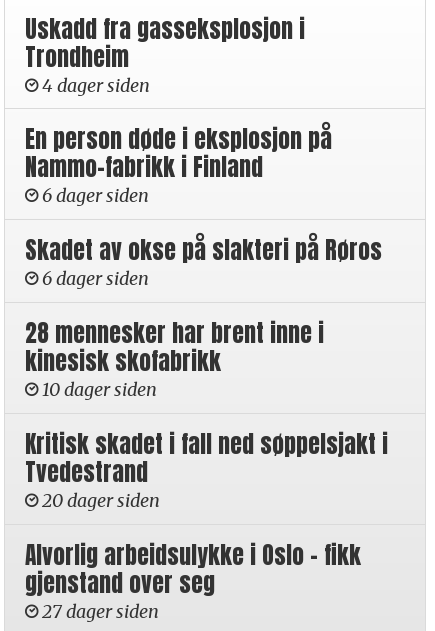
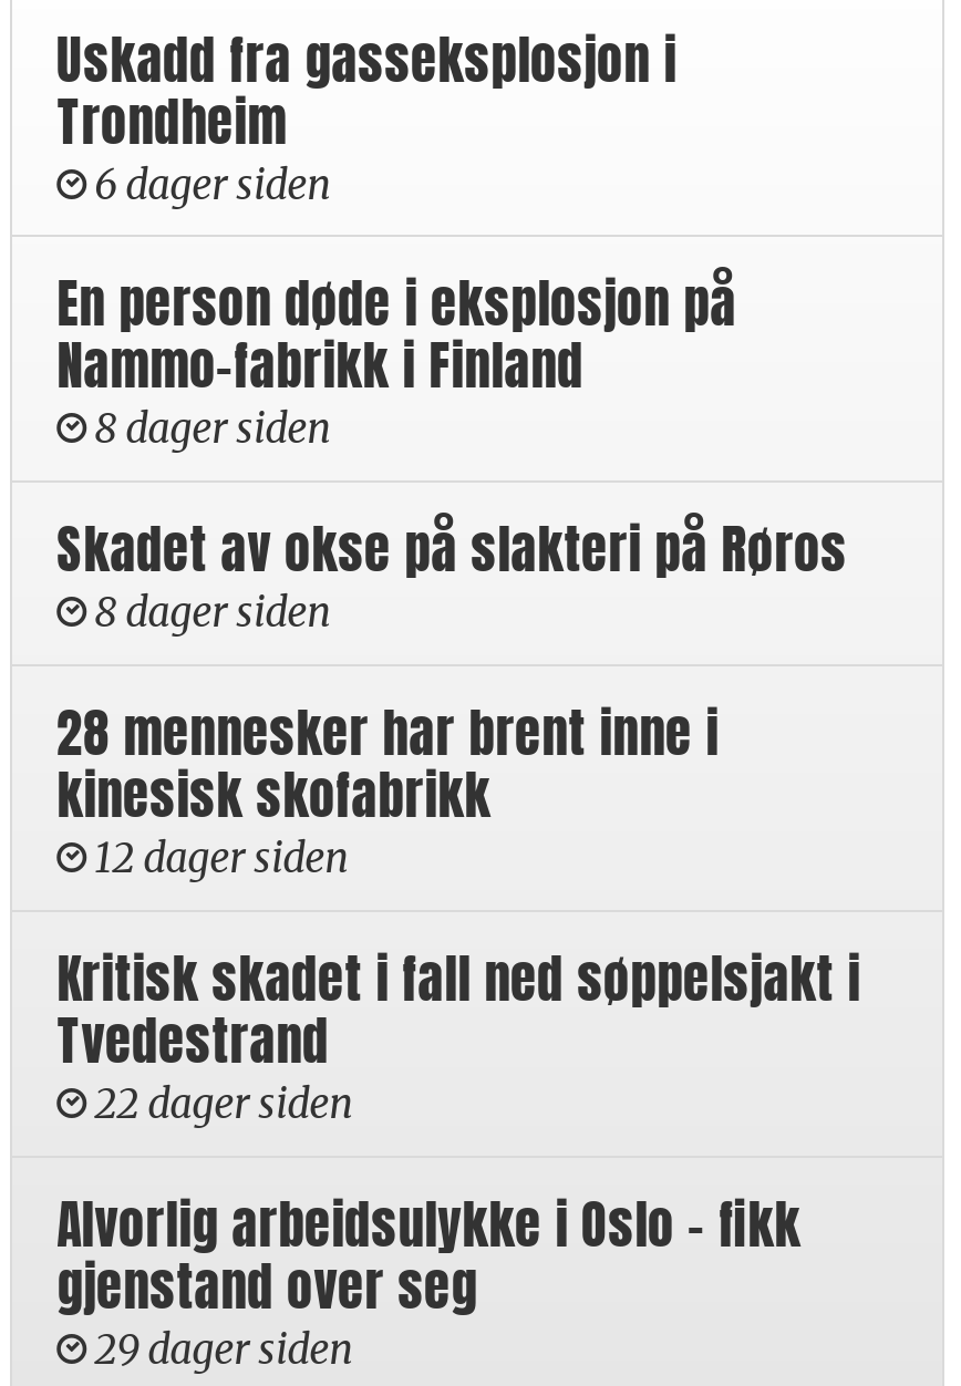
- 4 dager siden
+ 6 dager siden

- 6 dager siden
+ 8 dager siden

- 6 dager siden
+ 8 dager siden

- 10 dager siden
+ 12 dager siden

- 20 dager siden
+ 22 dager siden

- 27 dager siden
+ 29 dager siden
